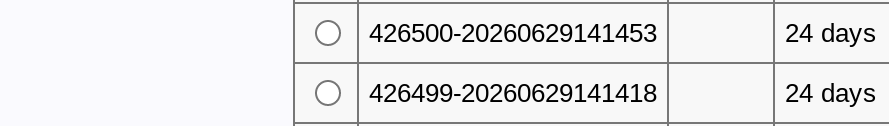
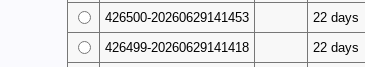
- 24 days
+ 22 days

- 24 days
+ 22 days
